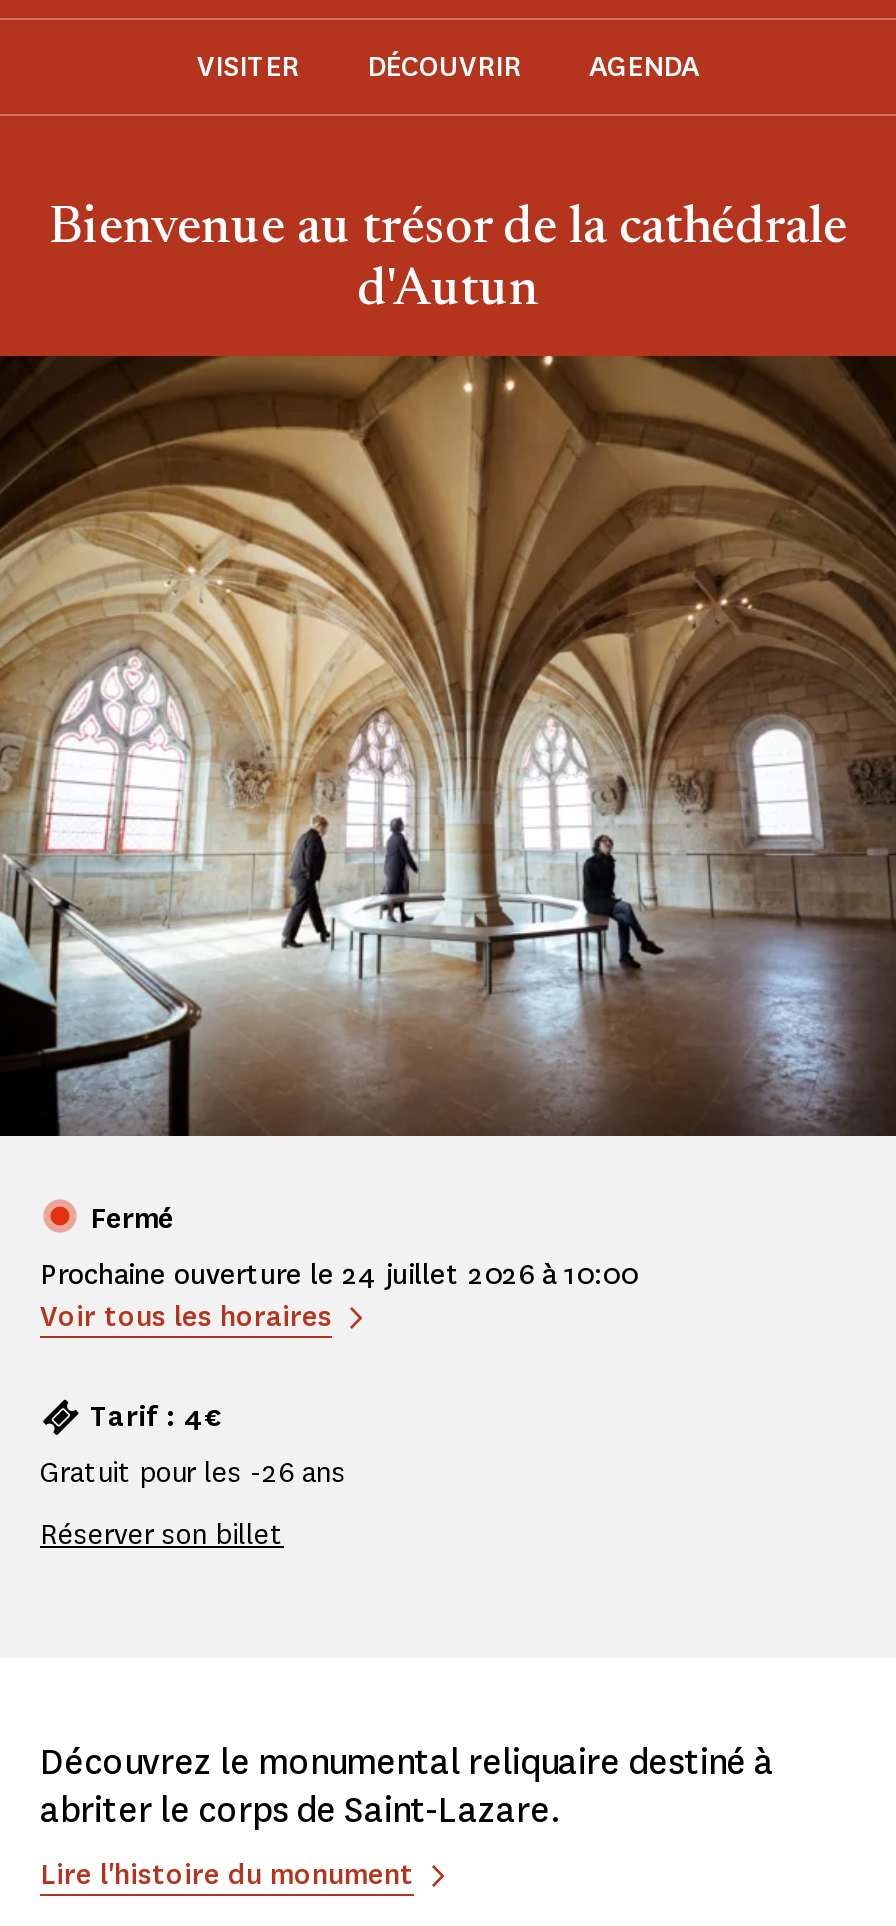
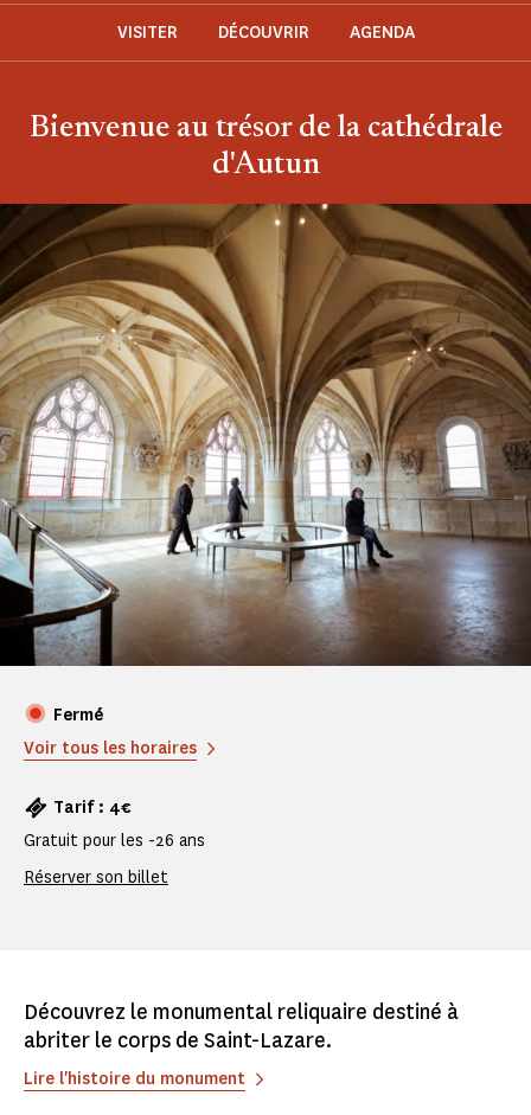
- Prochaine ouverture le 24 juillet 2026 à 10:00
